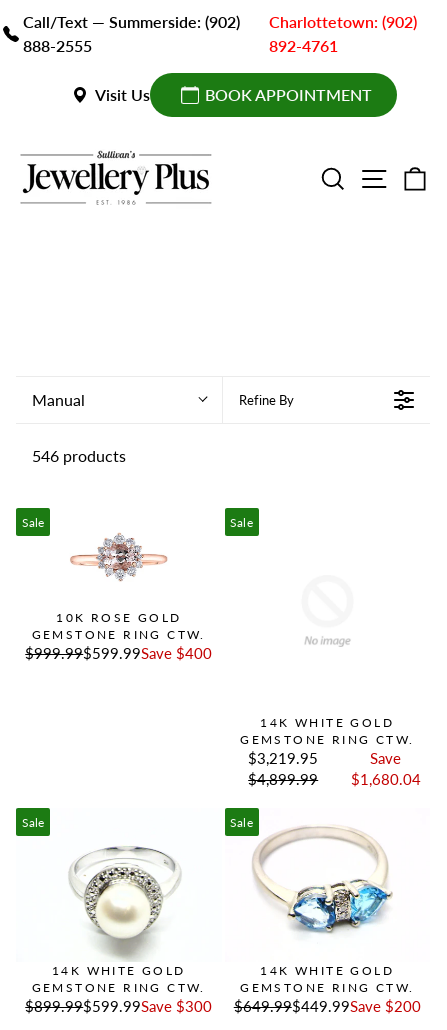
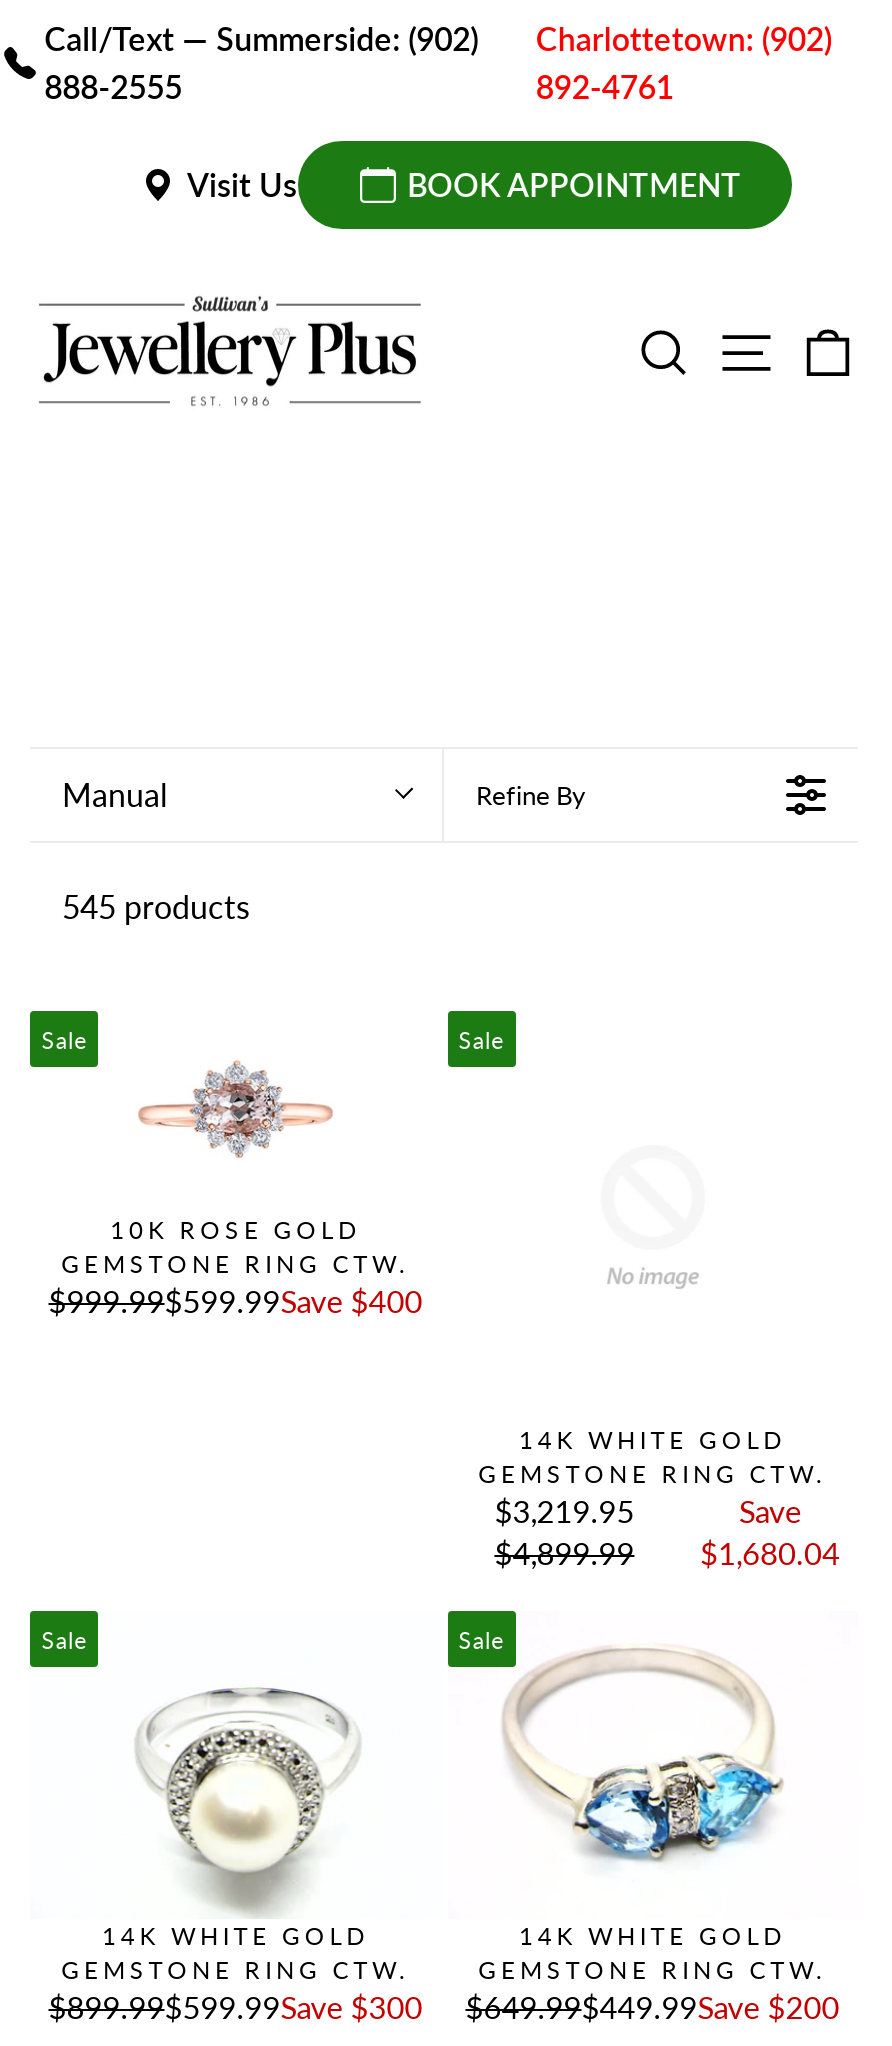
- 546 products
+ 545 products
